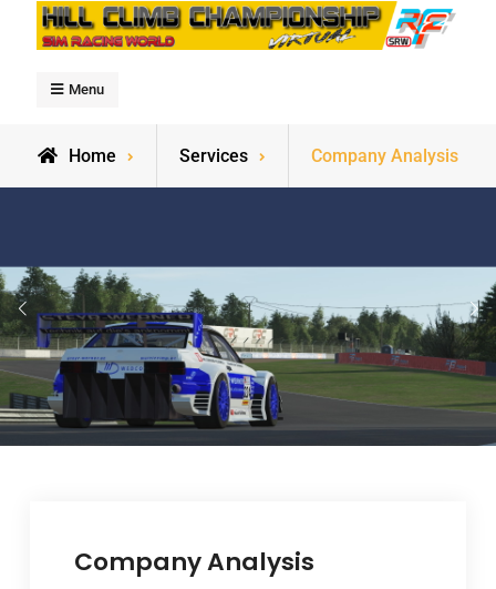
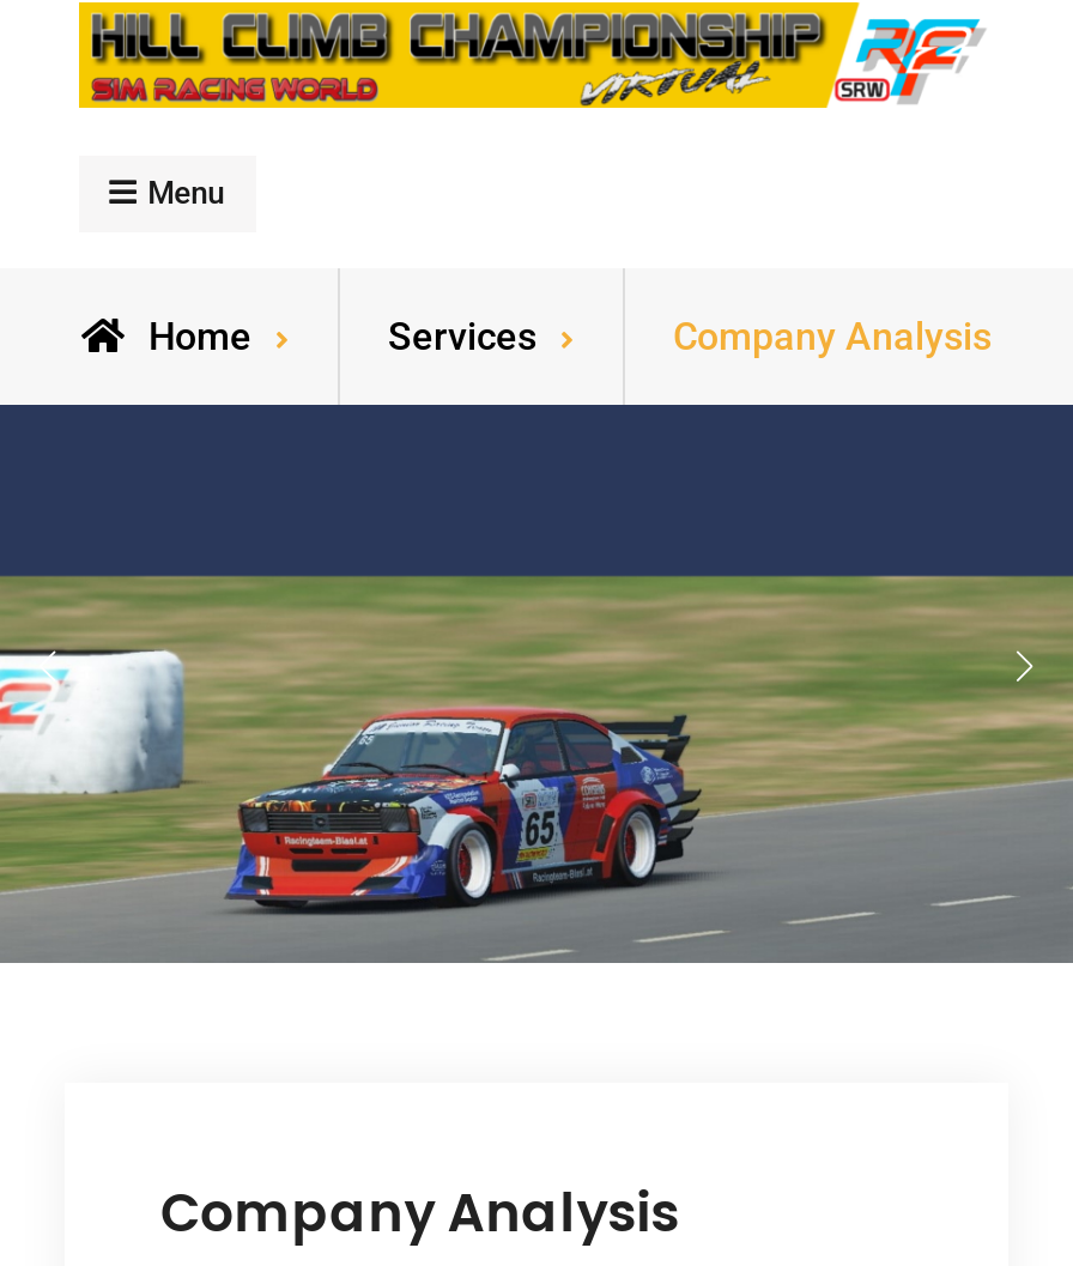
- [image]
+ [image]
